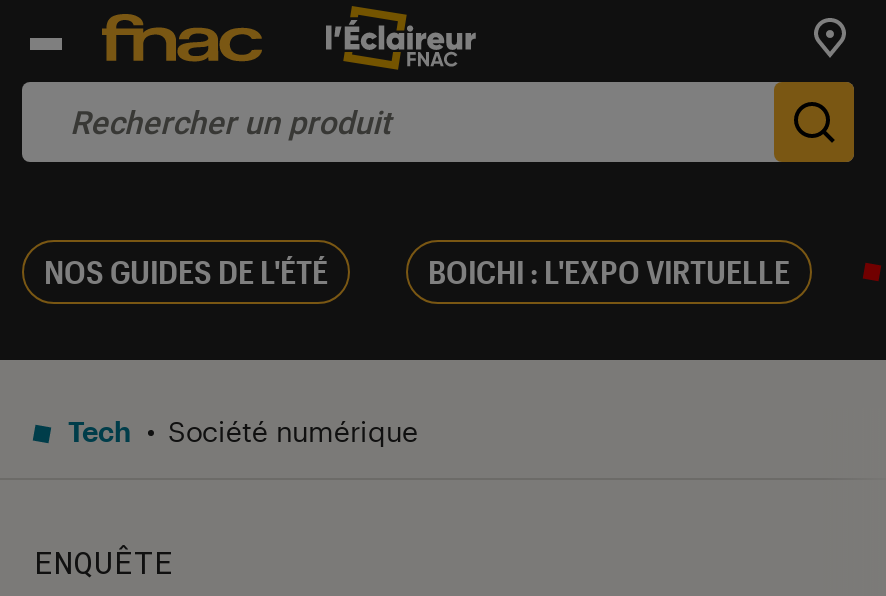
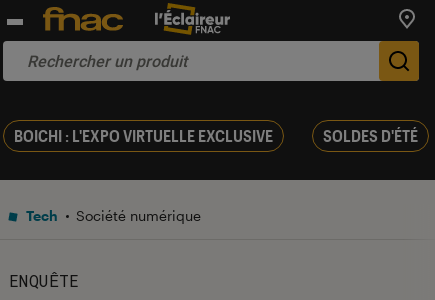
- NOS GUIDES DE L'ÉTÉ
- BOICHI : L'EXPO VIRTUELLE
+ BOICHI : L'EXPO VIRTUELLE EXCLUSIVE
+ SOLDES D'ÉTÉ
